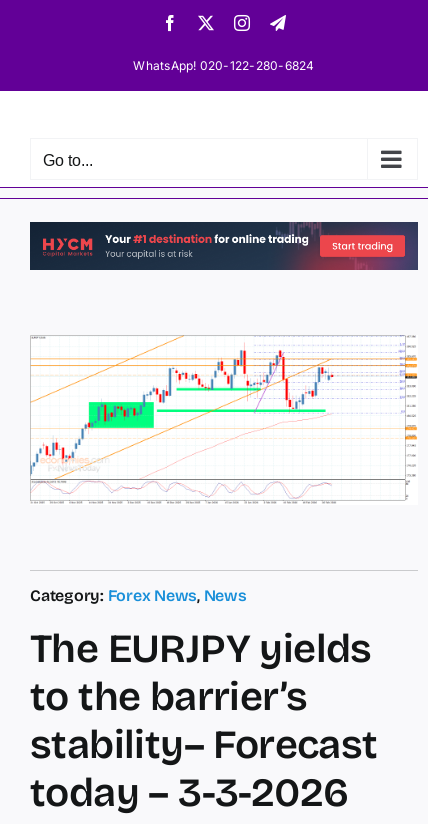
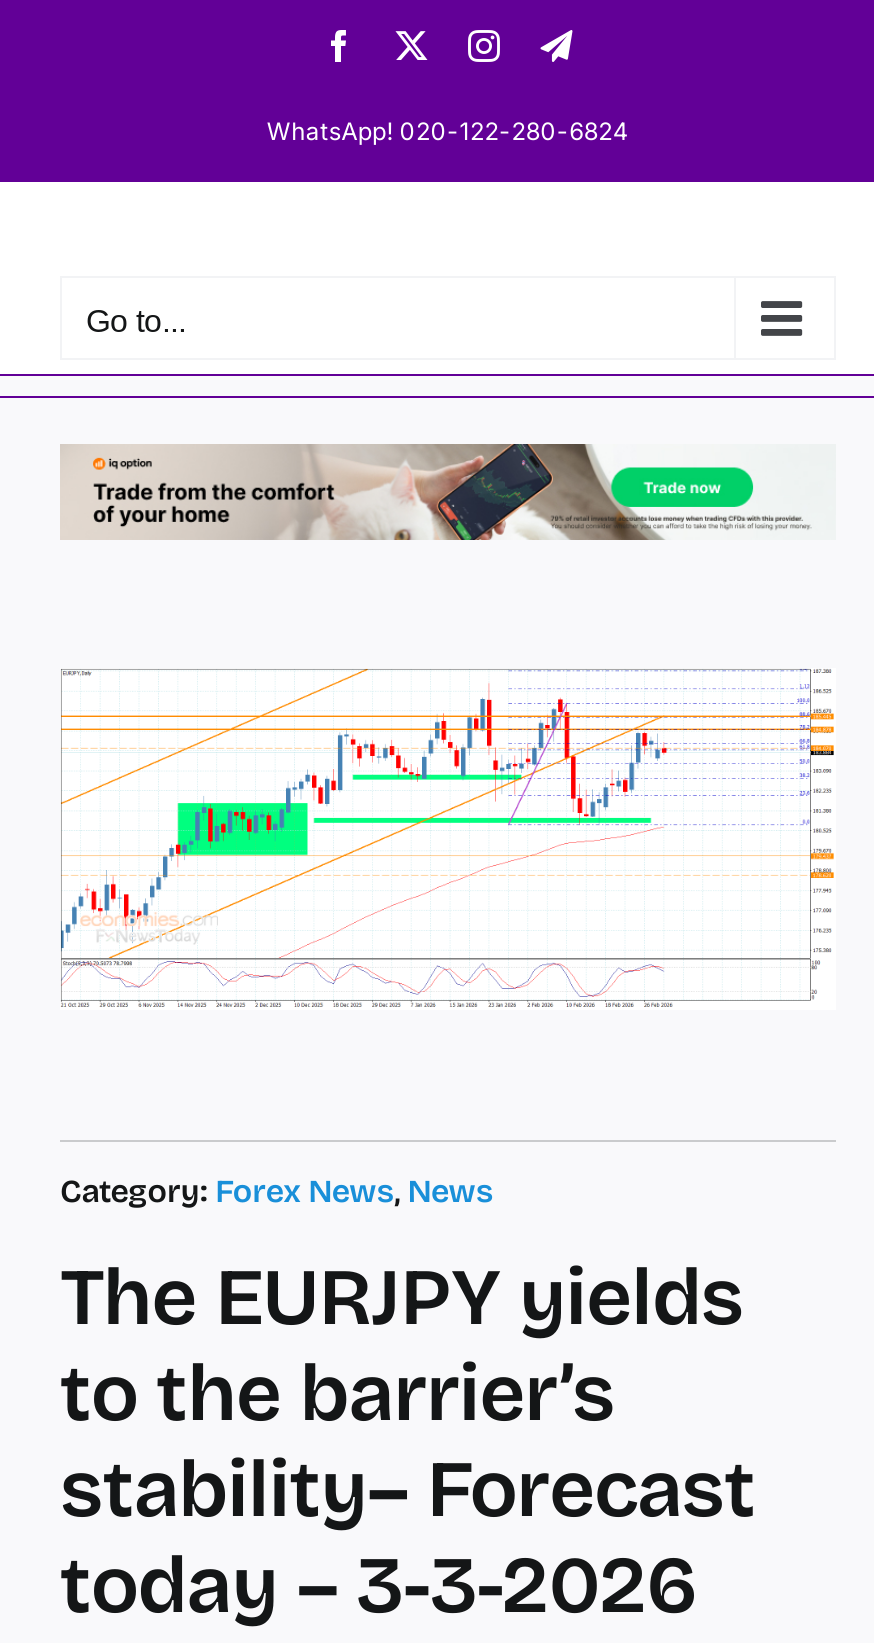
- [image]
+ [image]
